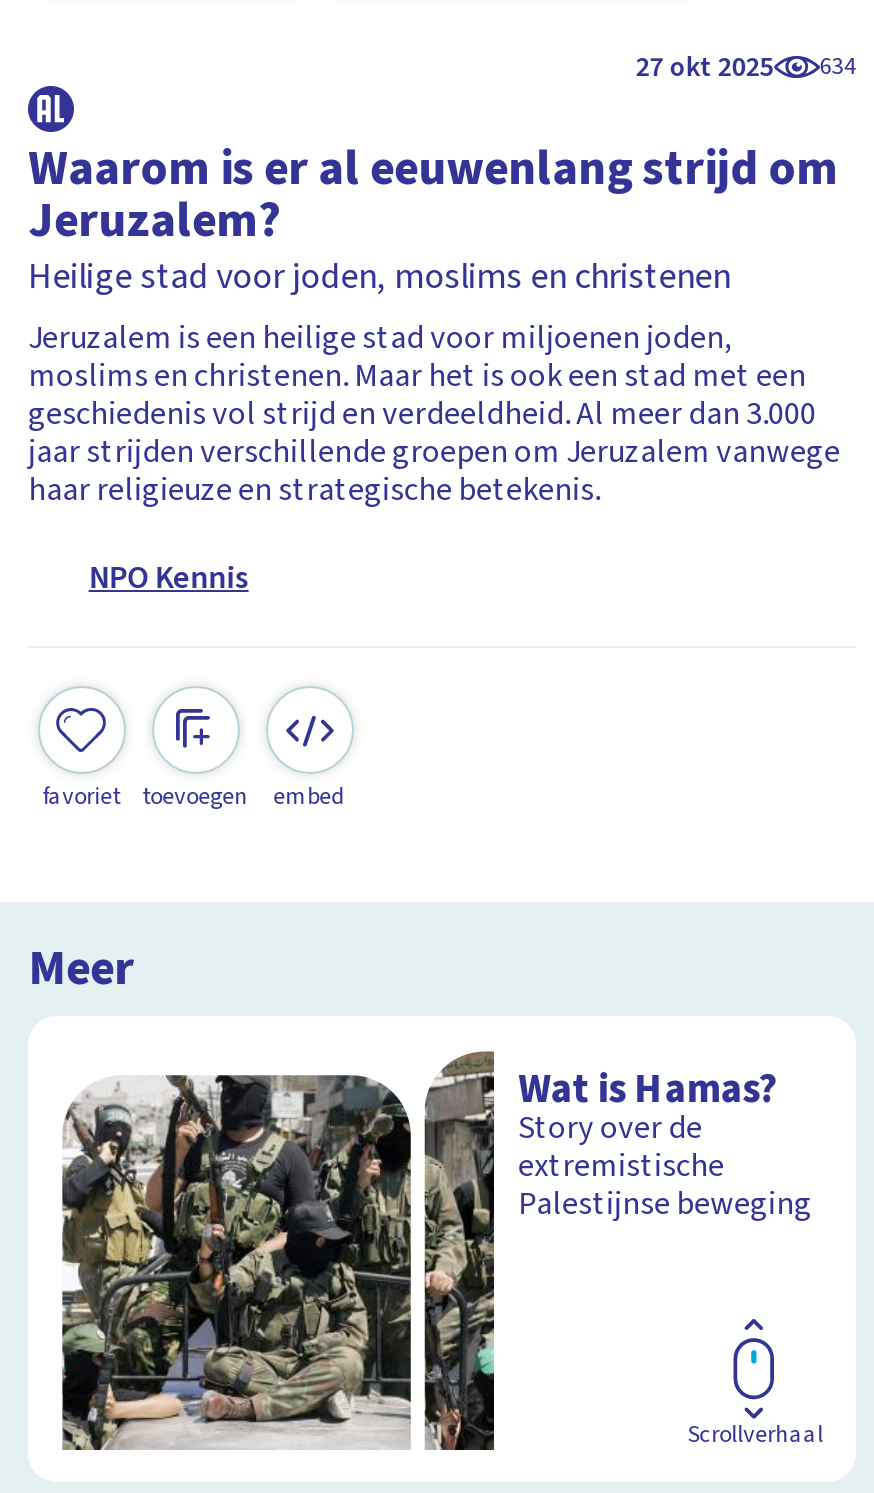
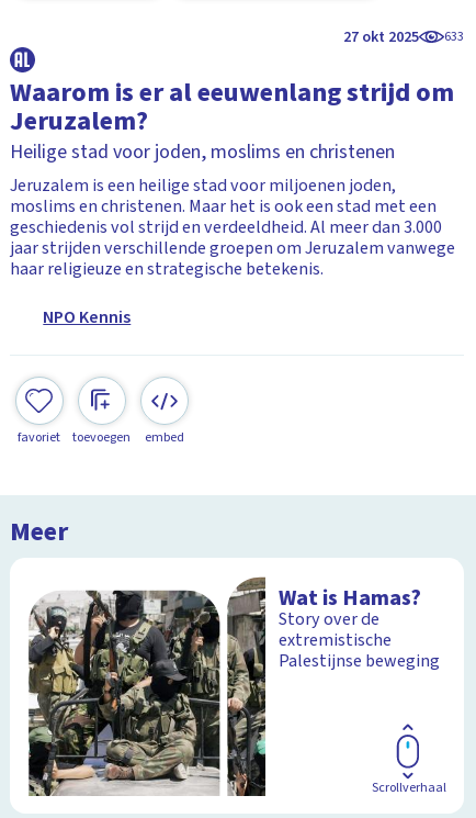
- 27 okt 2025 634
+ 27 okt 2025 633
